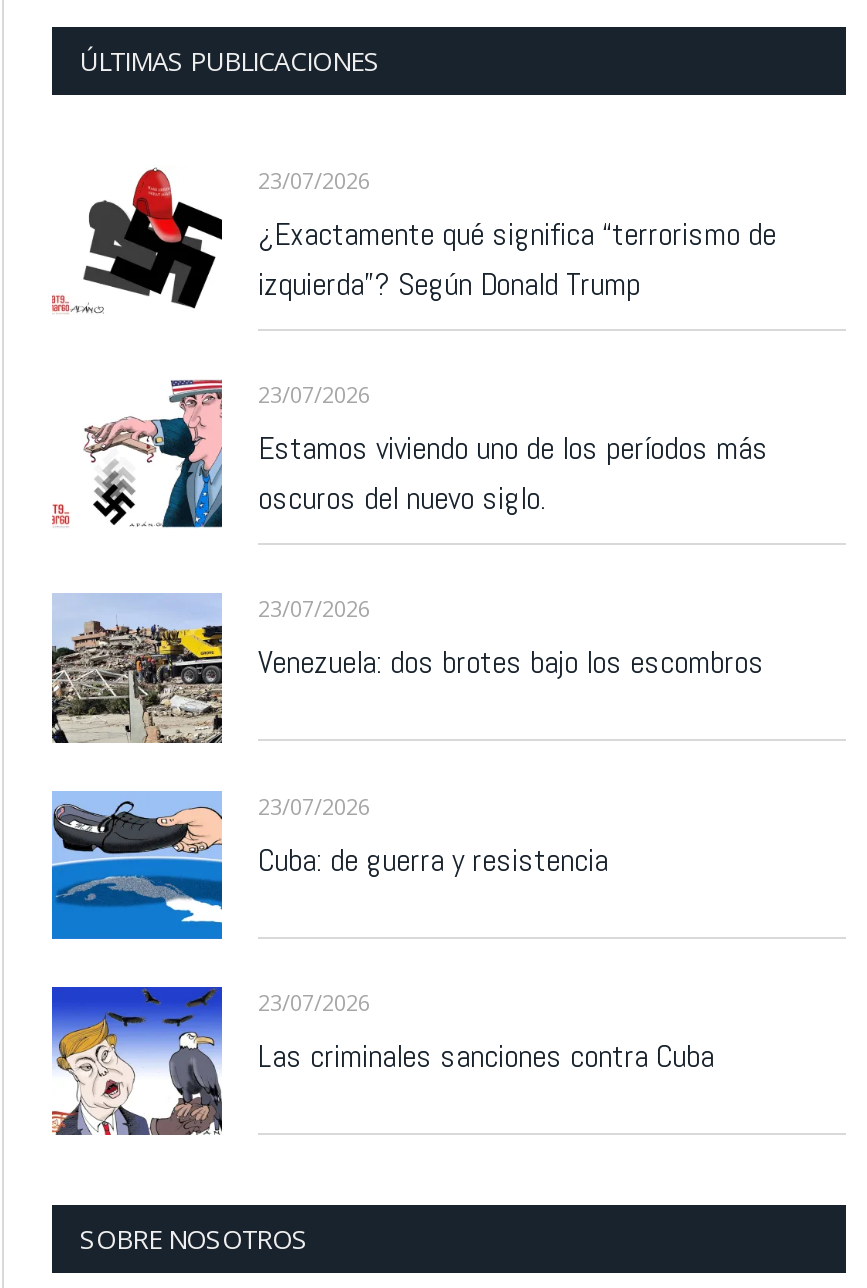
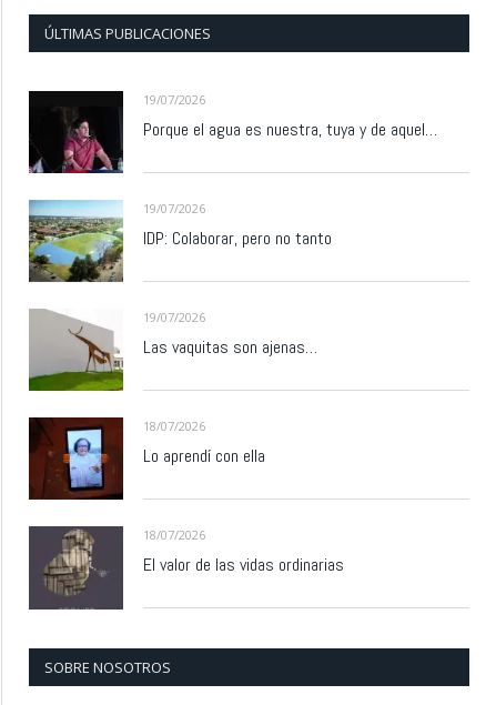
- [image]
- 23/07/2026
- ¿Exactamente qué significa “terrorismo de
- izquierda”? Según Donald Trump
+ [image]
+ 19/07/2026
+ Porque el agua es nuestra, tuya y de aquel…

- [image]
- 23/07/2026
- Estamos viviendo uno de los períodos más
- oscuros del nuevo siglo.
+ [image]
+ 19/07/2026
+ IDP: Colaborar, pero no tanto

- [image]
- 23/07/2026
- Venezuela: dos brotes bajo los escombros
+ [image]
+ 19/07/2026
+ Las vaquitas son ajenas…

- [image]
- 23/07/2026
- Cuba: de guerra y resistencia
+ [image]
+ 18/07/2026
+ Lo aprendí con ella

- [image]
- 23/07/2026
- Las criminales sanciones contra Cuba
+ [image]
+ 18/07/2026
+ El valor de las vidas ordinarias
